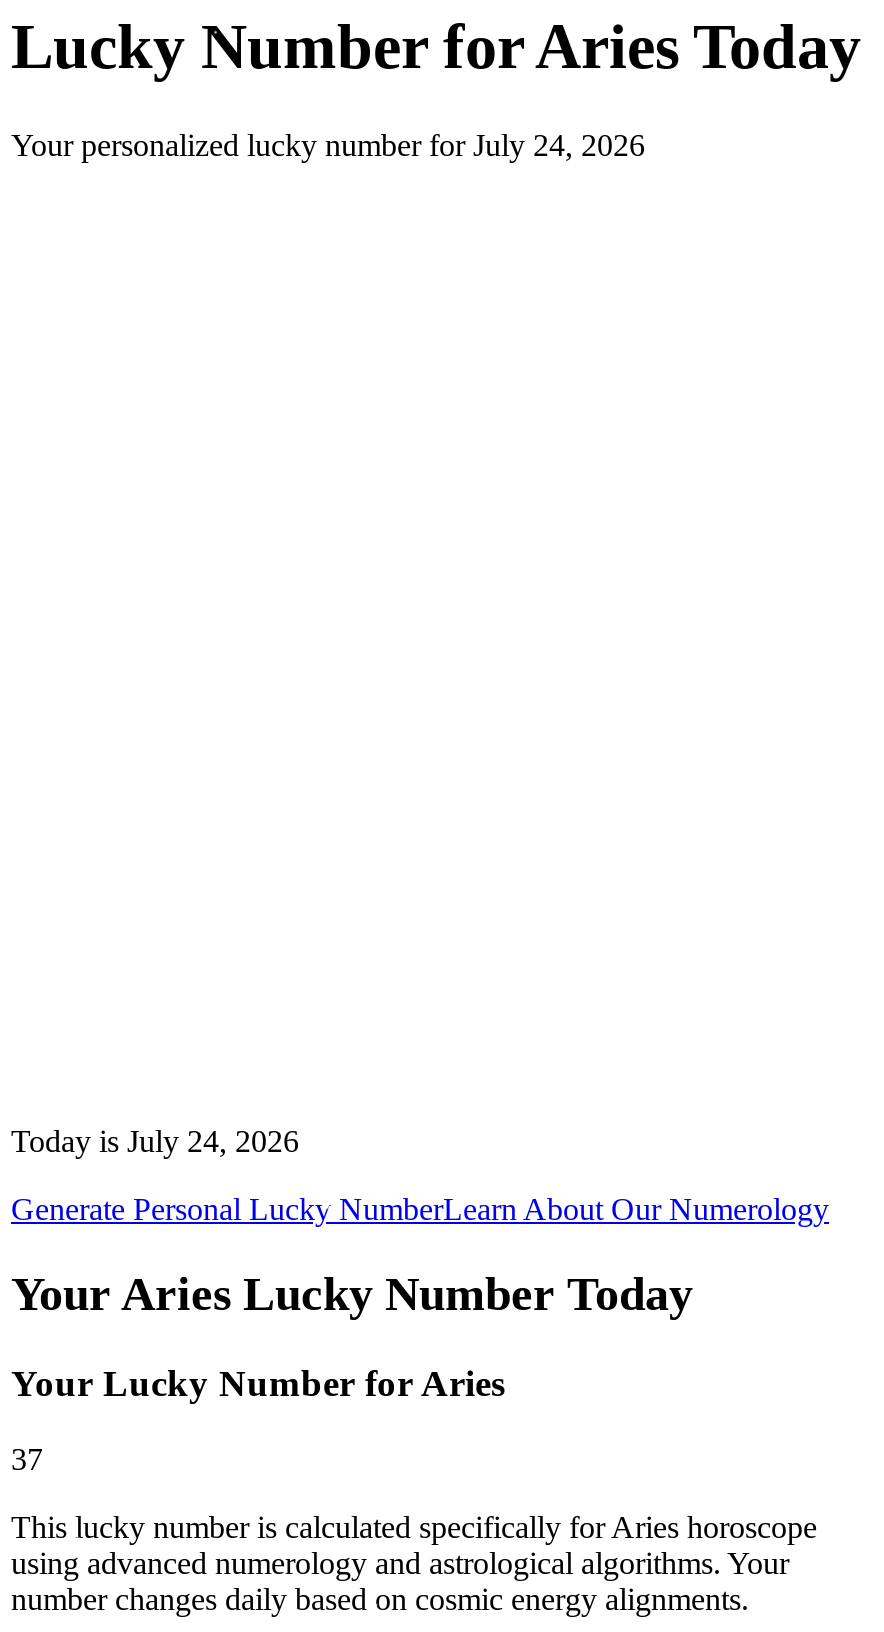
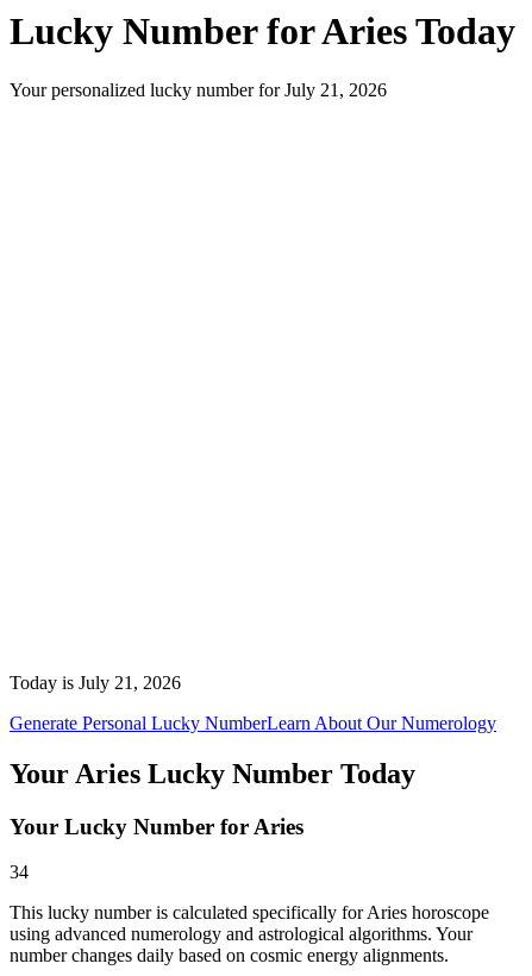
- Your personalized lucky number for July 24, 2026
+ Your personalized lucky number for July 21, 2026

- Today is July 24, 2026
+ Today is July 21, 2026

- 37
+ 34
